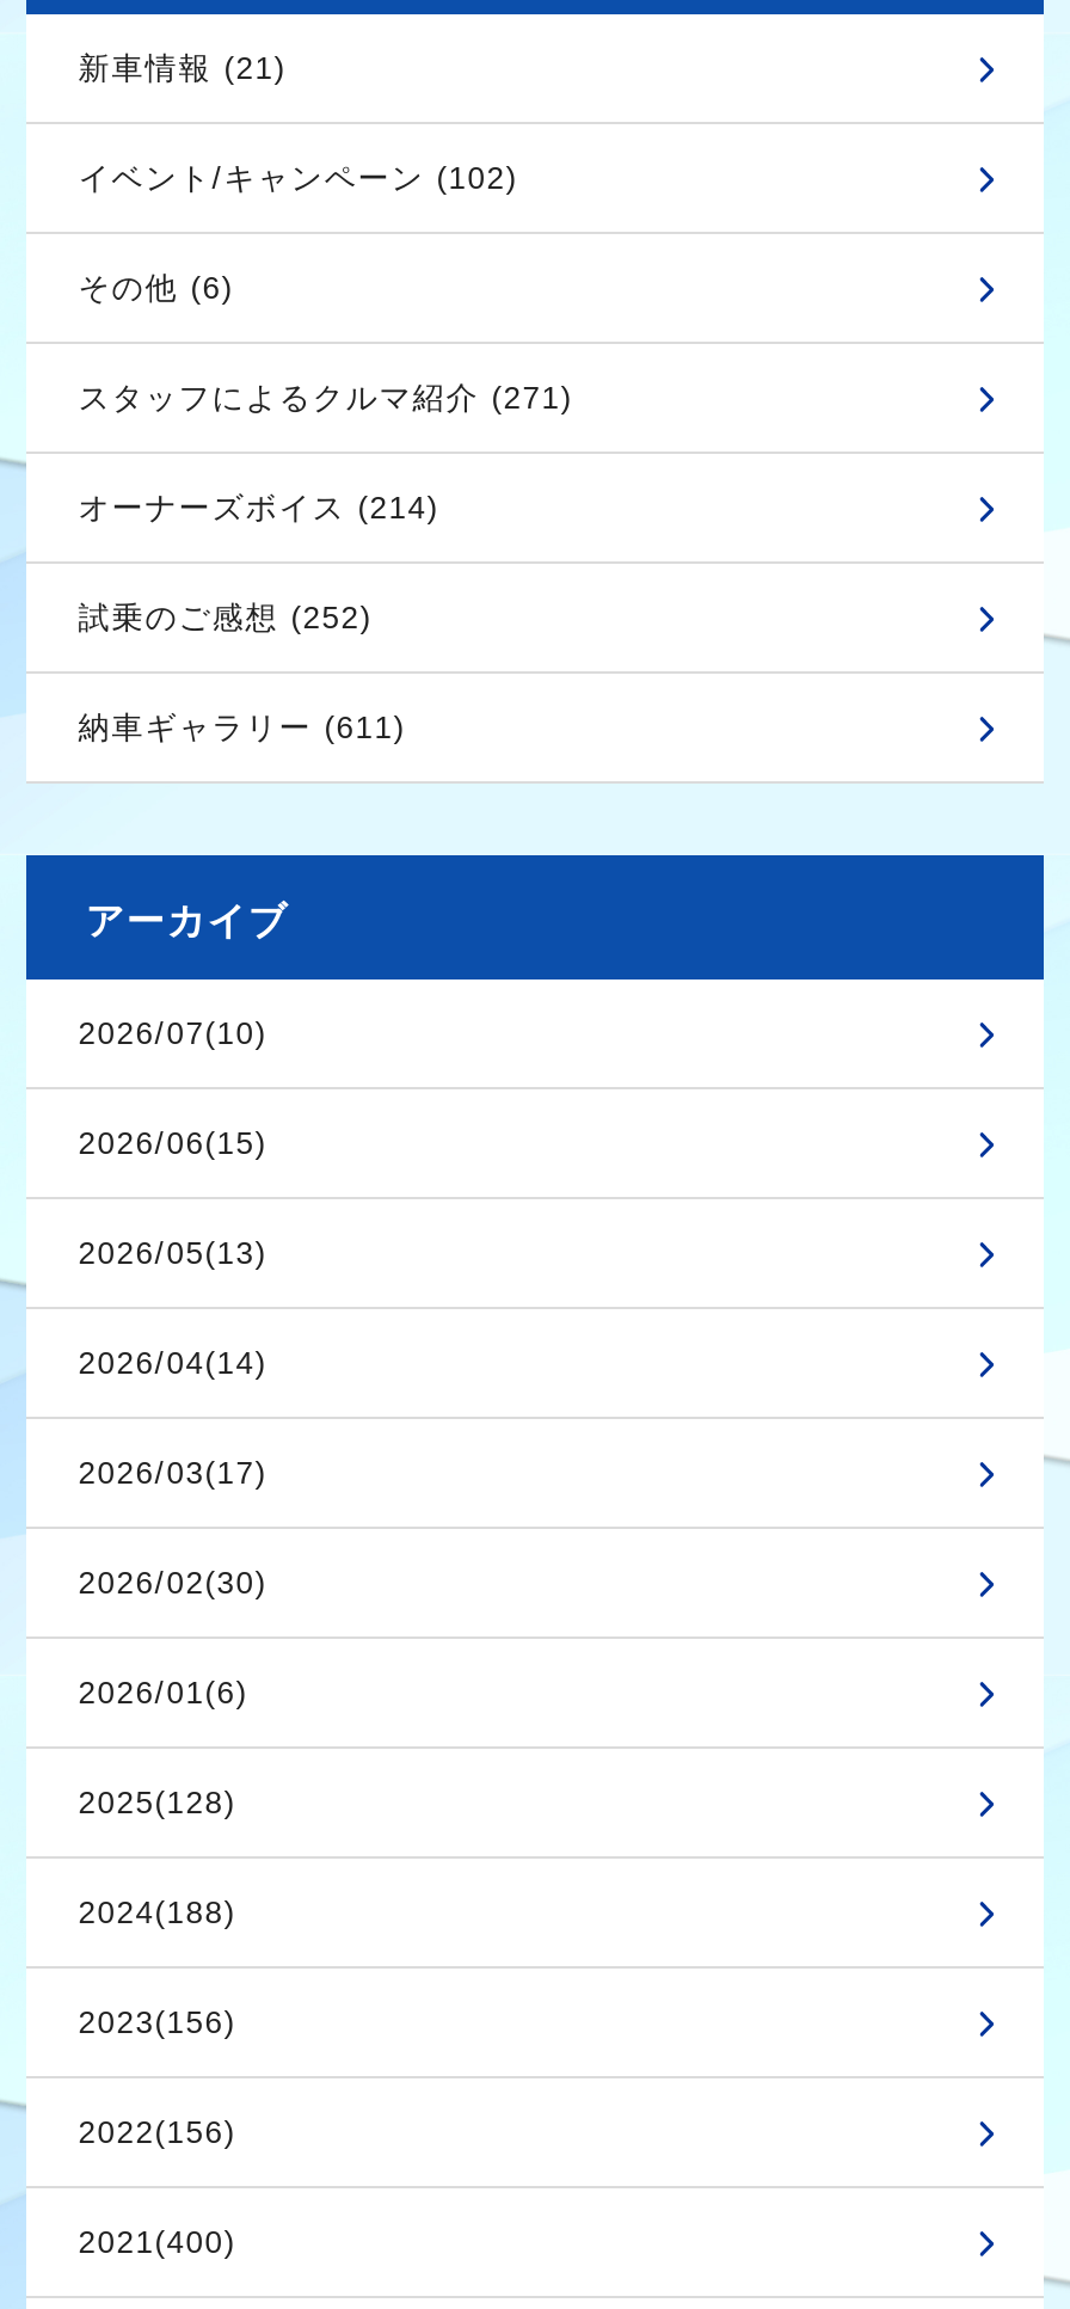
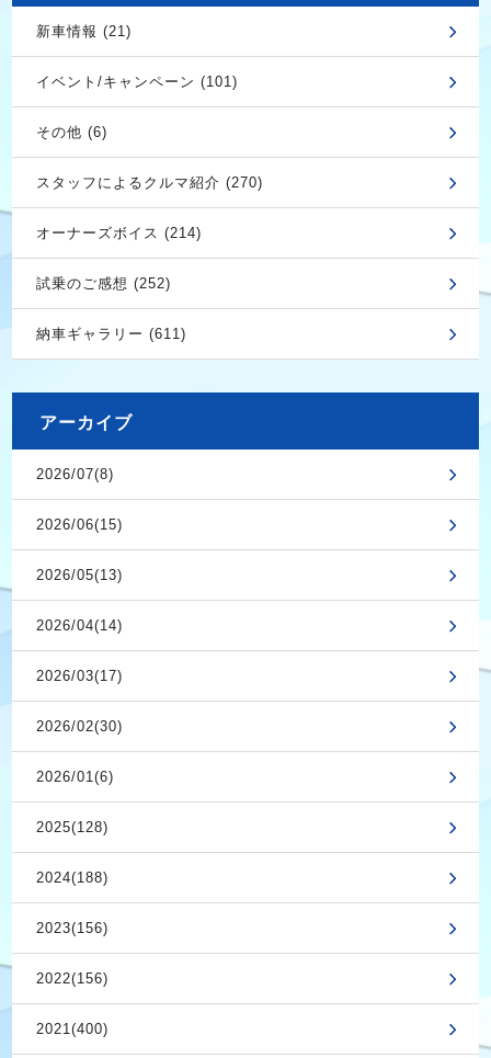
- イベント/キャンペーン (102)
+ イベント/キャンペーン (101)

- スタッフによるクルマ紹介 (271)
+ スタッフによるクルマ紹介 (270)

- 2026/07(10)
+ 2026/07(8)
